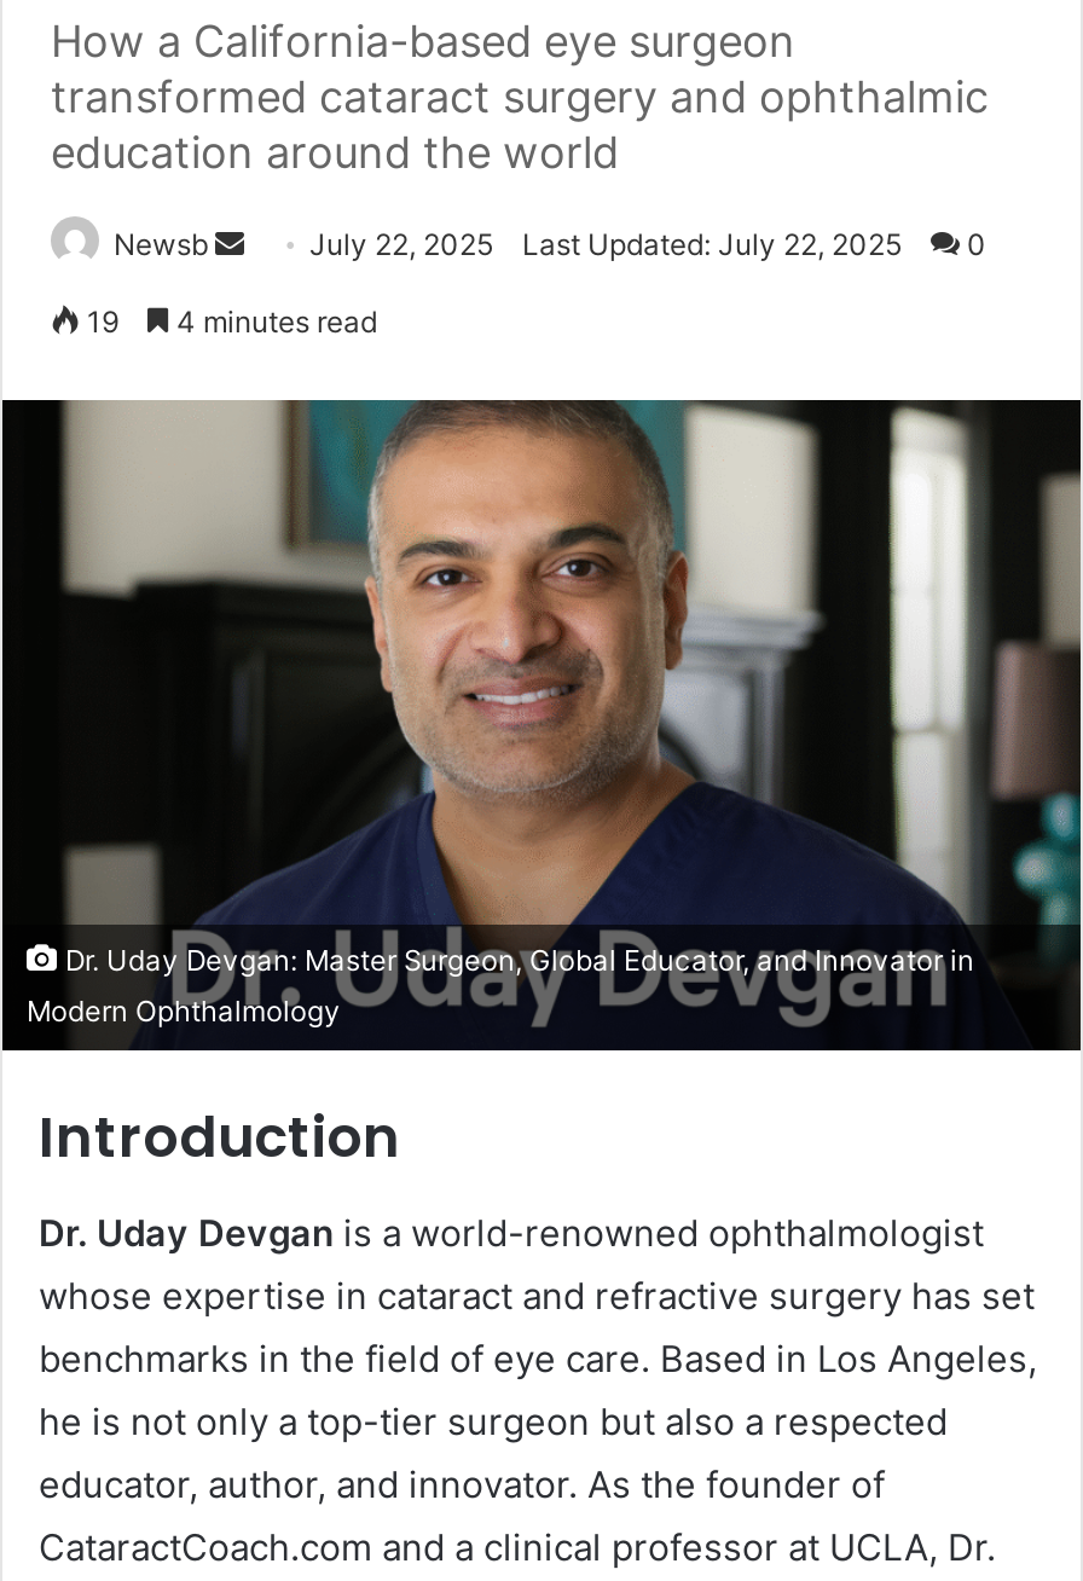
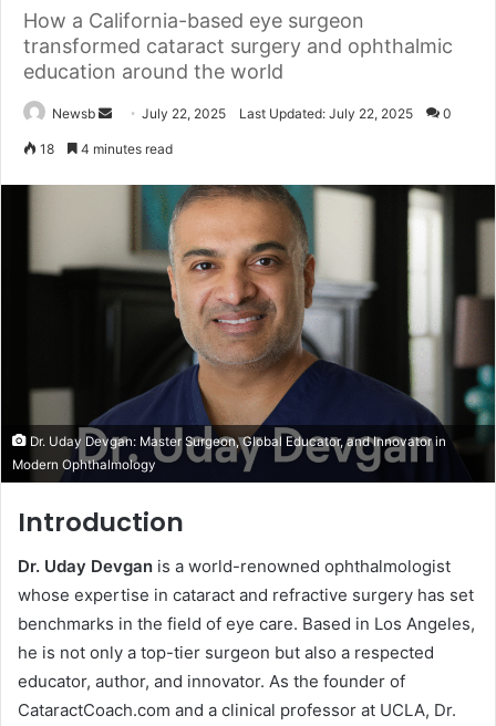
- 19 4 minutes read
+ 18 4 minutes read
